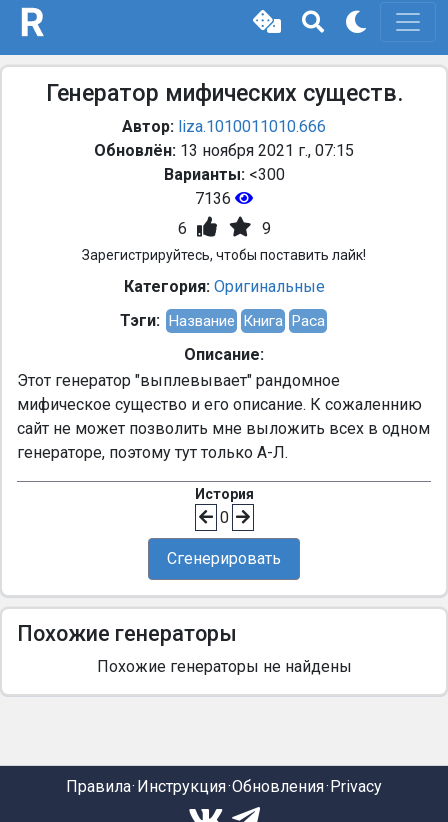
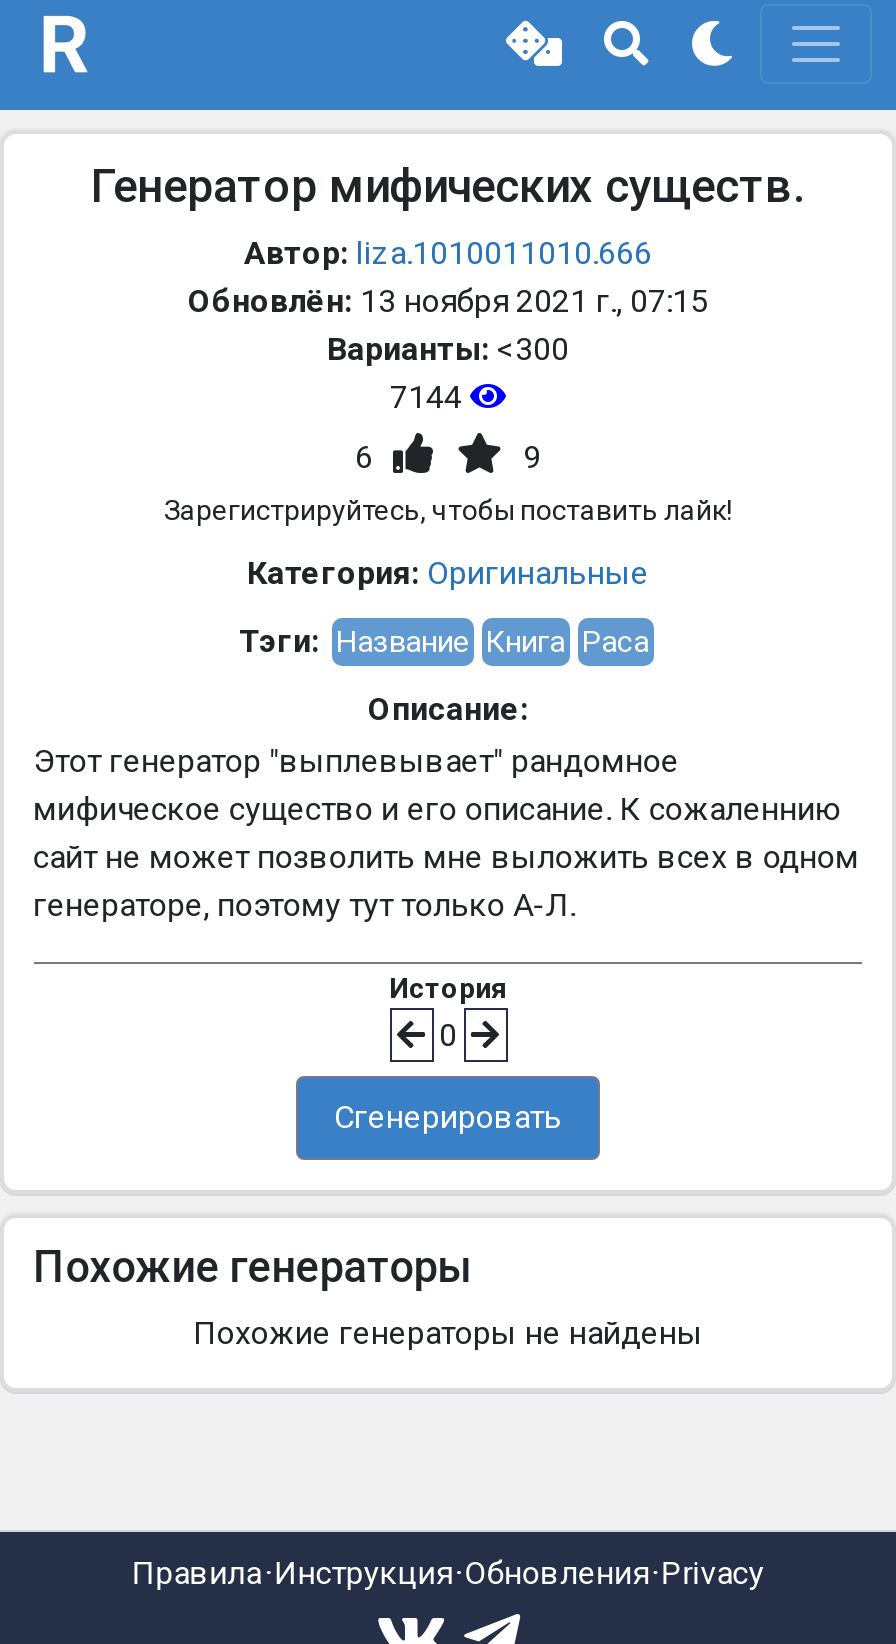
- 7136
+ 7144
